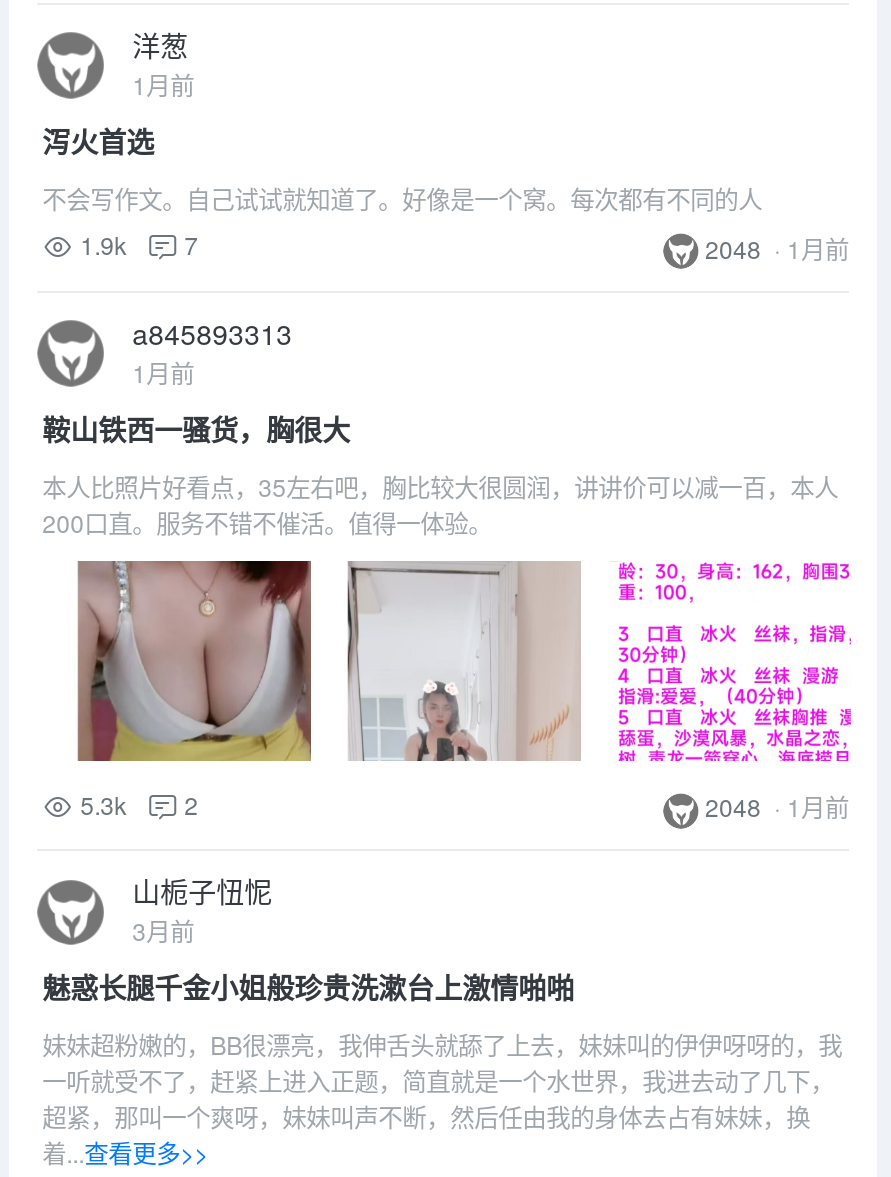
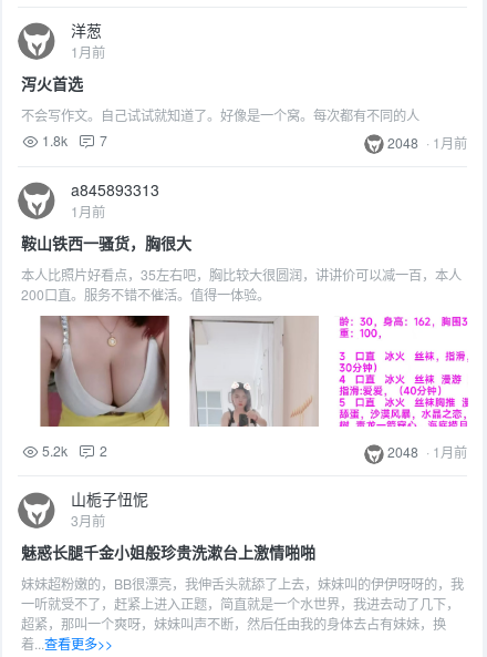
- 1.9k 7
+ 1.8k 7

- 5.3k 2
+ 5.2k 2
